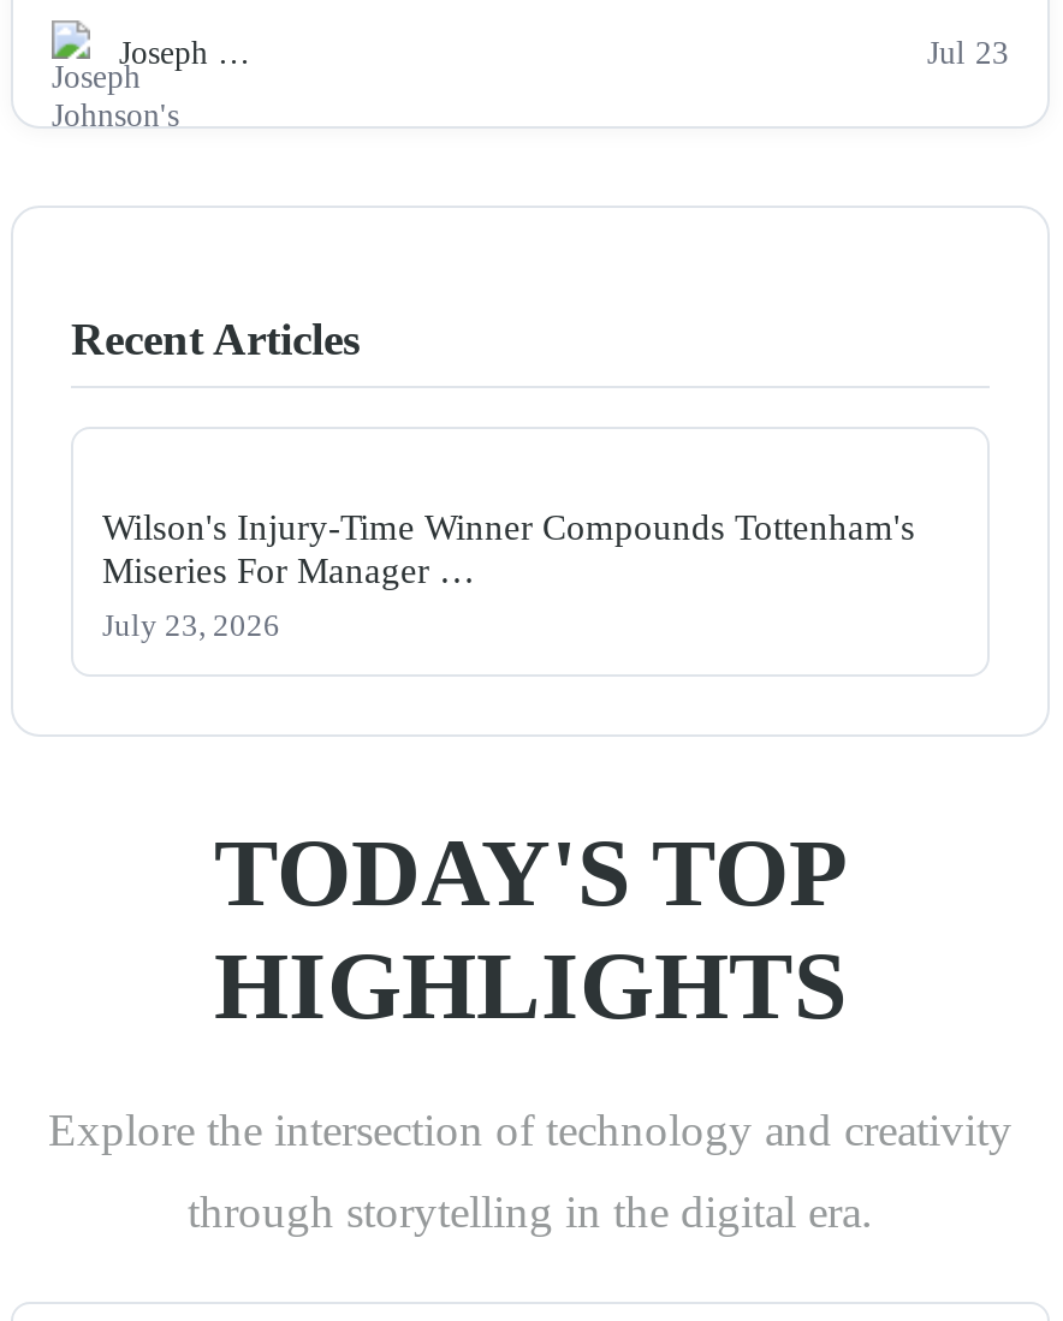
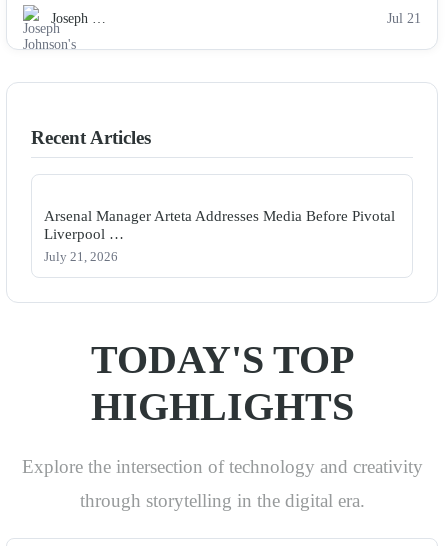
- Jul 23
+ Jul 21

- Wilson's Injury-Time Winner Compounds Tottenham's
- Miseries For Manager …
+ Arsenal Manager Arteta Addresses Media Before Pivotal
+ Liverpool …

- July 23, 2026
+ July 21, 2026
